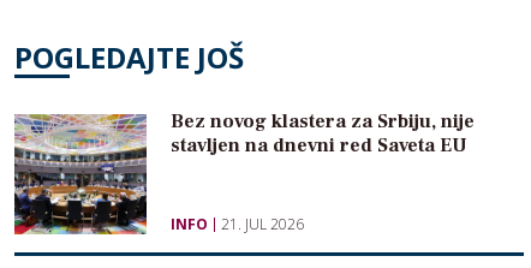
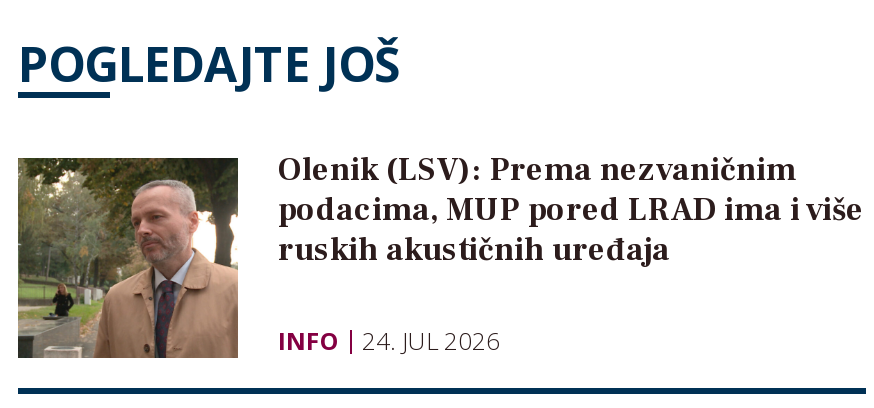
- [image]
- Bez novog klastera za Srbiju, nije
- stavljen na dnevni red Saveta EU
+ [image]
+ Olenik (LSV): Prema nezvaničnim
+ podacima, MUP pored LRAD ima i više
+ ruskih akustičnih uređaja

- INFO 21. JUL 2026
+ INFO 24. JUL 2026
